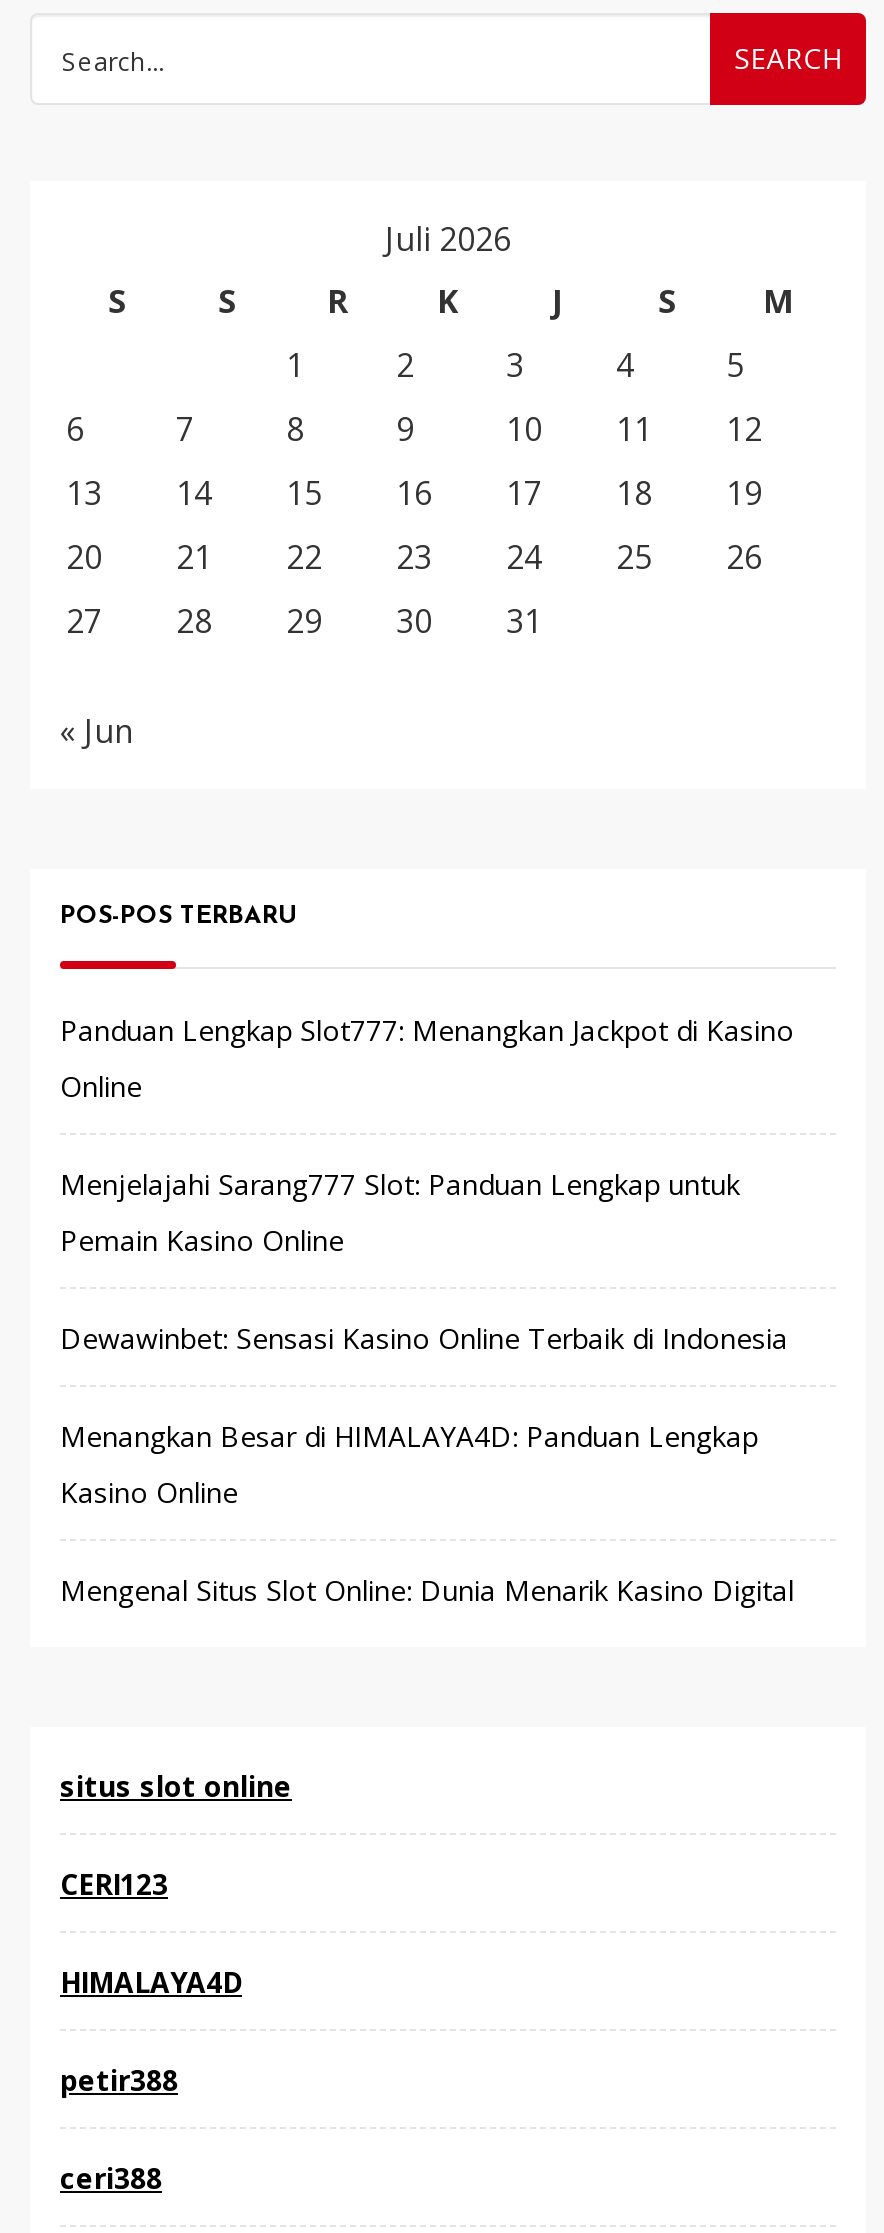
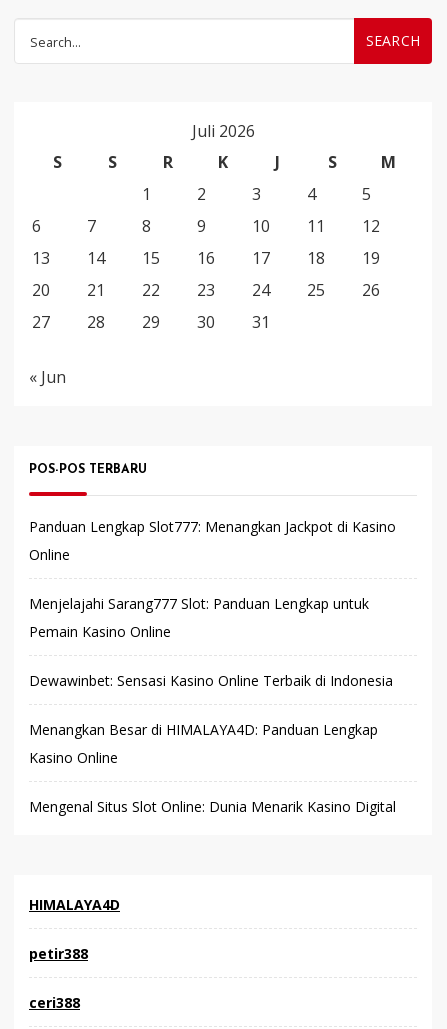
- situs slot online
- CERI123
